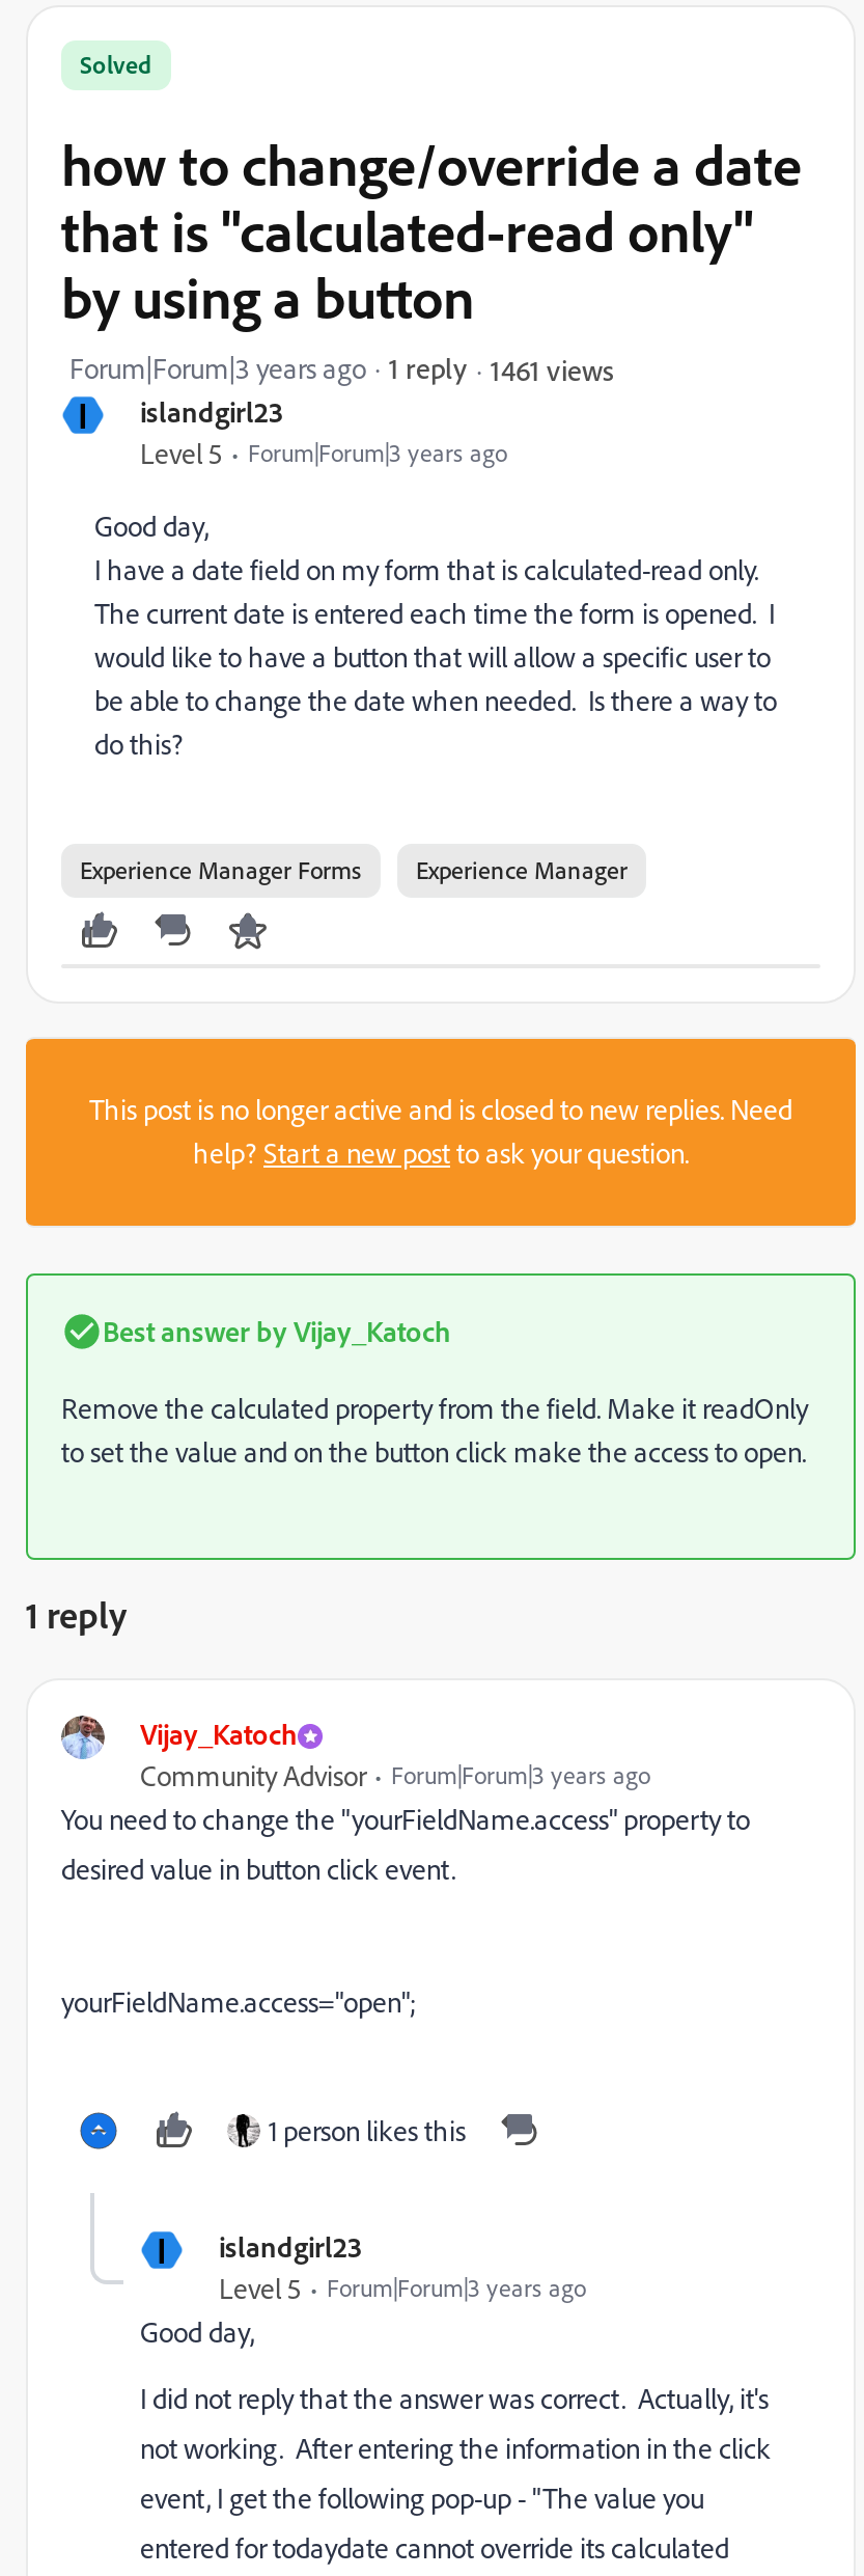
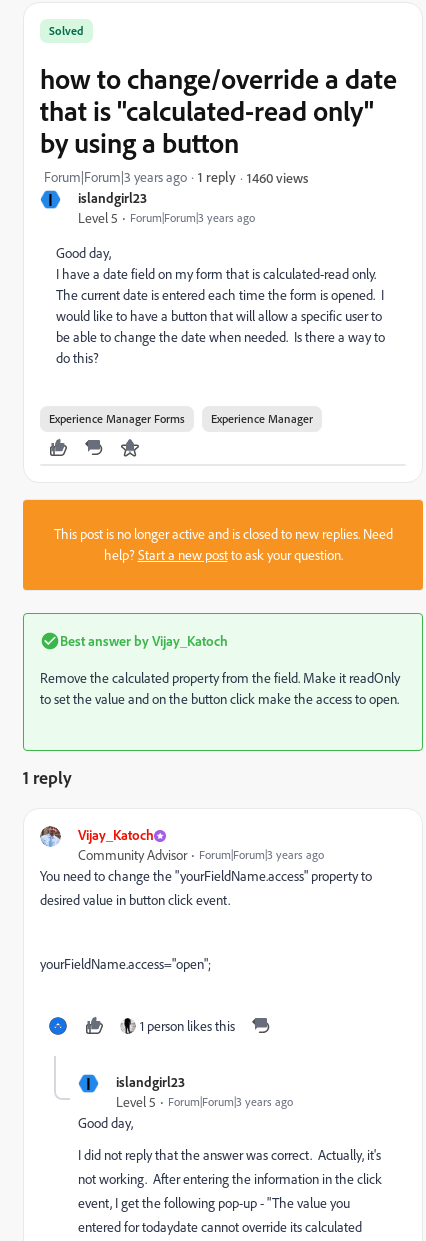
- 1461 views
+ 1460 views
